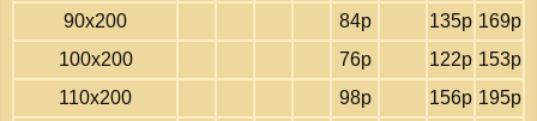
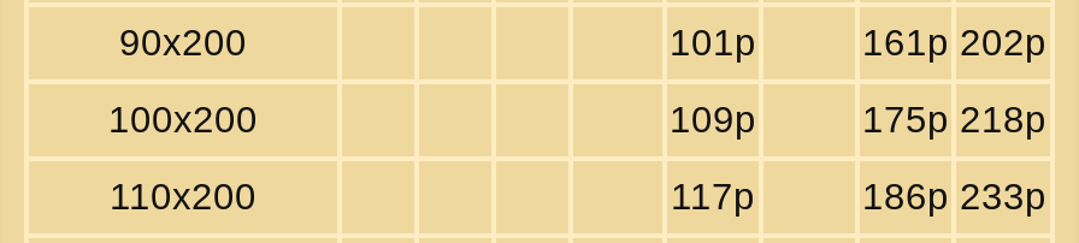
- 84р
- 135р 169р
+ 101р
+ 161р 202р

- 76р
- 122р 153р
+ 109р
+ 175р 218р

- 98р
- 156р 195р
+ 117р
+ 186р 233р
